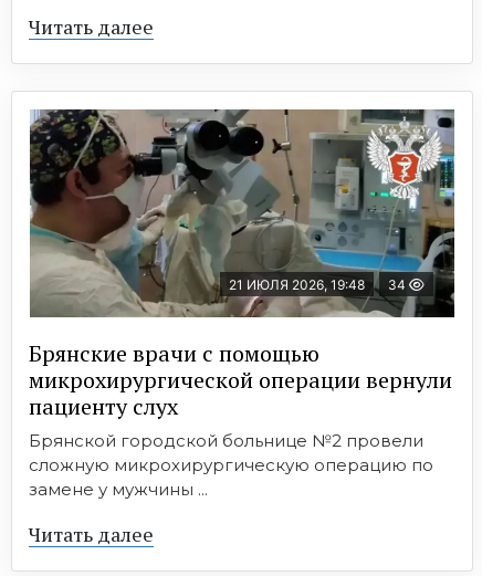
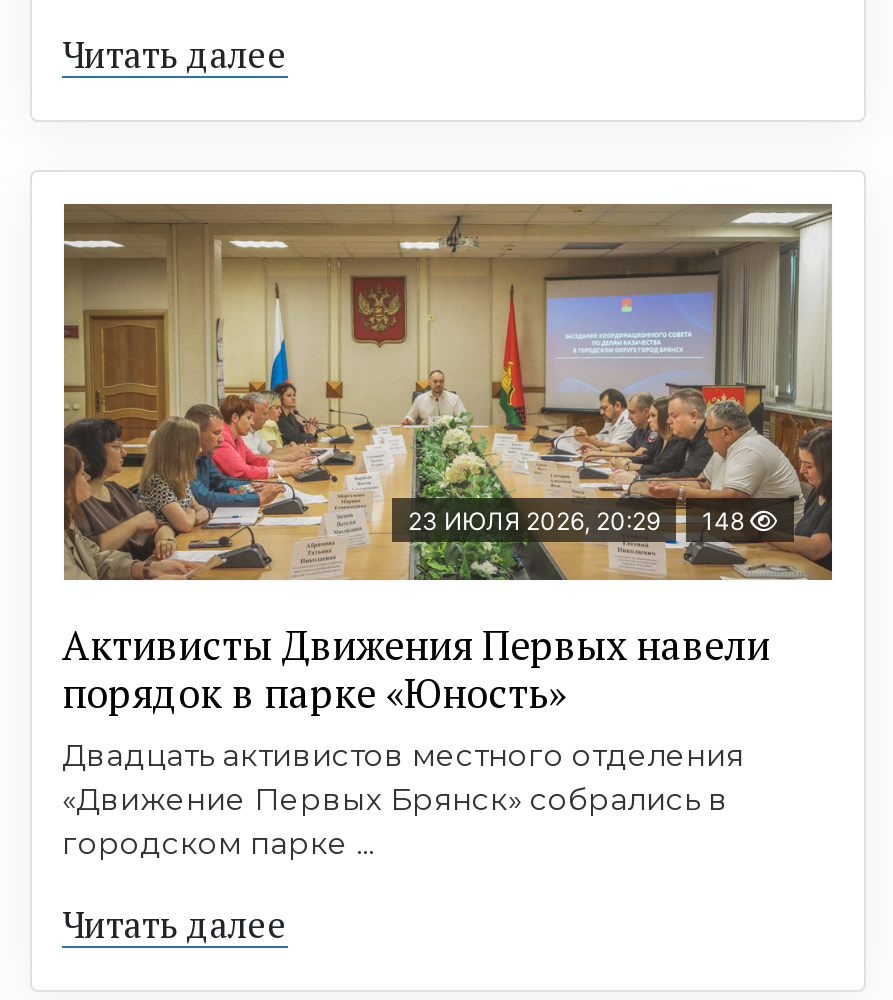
- [image]
- 21 ИЮЛЯ 2026, 19:48
- 34
+ [image]
+ 23 ИЮЛЯ 2026, 20:29
+ 148

- Брянские врачи с помощью
- микрохирургической операции вернули
- пациенту слух
- Брянской городской больнице №2 провели
- сложную микрохирургическую операцию по
- замене у мужчины ...
+ Активисты Движения Первых навели
+ порядок в парке «Юность»
+ Двадцать активистов местного отделения
+ «Движение Первых Брянск» собрались в
+ городском парке ...
